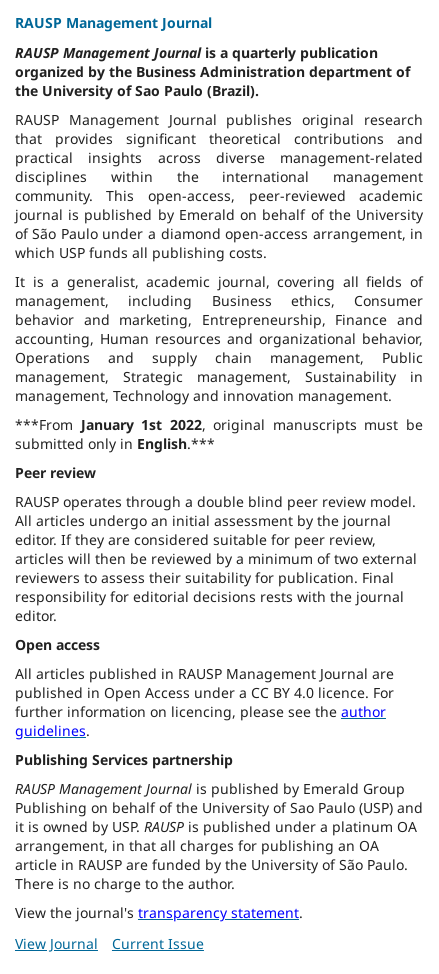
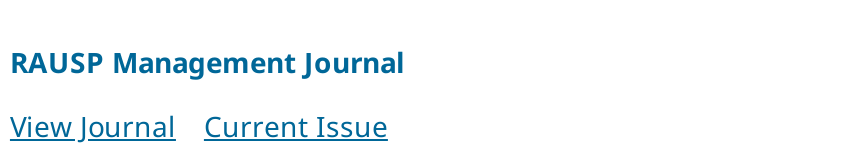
- RAUSP Management Journal is a quarterly publication
- organized by the Business Administration department of
- the University of Sao Paulo (Brazil).
- RAUSP Management Journal publishes original research
- that provides significant theoretical contributions and
- practical insights across diverse management-related
- disciplines within the international management
- community. This open-access, peer-reviewed academic
- journal is published by Emerald on behalf of the University
- of São Paulo under a diamond open-access arrangement, in
- which USP funds all publishing costs.
- It is a generalist, academic journal, covering all fields of
- management, including Business ethics, Consumer
- behavior and marketing, Entrepreneurship, Finance and
- accounting, Human resources and organizational behavior,
- Operations and supply chain management, Public
- management, Strategic management, Sustainability in
- management, Technology and innovation management.
- ***From January 1st 2022, original manuscripts must be
- submitted only in English.***
- Peer review
- RAUSP operates through a double blind peer review model.
- All articles undergo an initial assessment by the journal
- editor. If they are considered suitable for peer review,
- articles will then be reviewed by a minimum of two external
- reviewers to assess their suitability for publication. Final
- responsibility for editorial decisions rests with the journal
- editor.
- Open access
- All articles published in RAUSP Management Journal are
- published in Open Access under a CC BY 4.0 licence. For
- further information on licencing, please see the author
- guidelines.
- Publishing Services partnership
- RAUSP Management Journal is published by Emerald Group
- Publishing on behalf of the University of Sao Paulo (USP) and
- it is owned by USP. RAUSP is published under a platinum OA
- arrangement, in that all charges for publishing an OA
- article in RAUSP are funded by the University of São Paulo.
- There is no charge to the author.
- View the journal's transparency statement.
